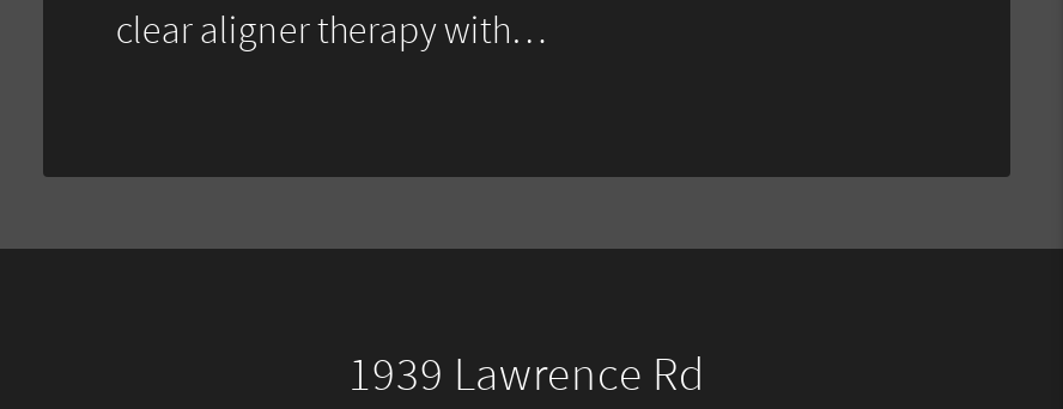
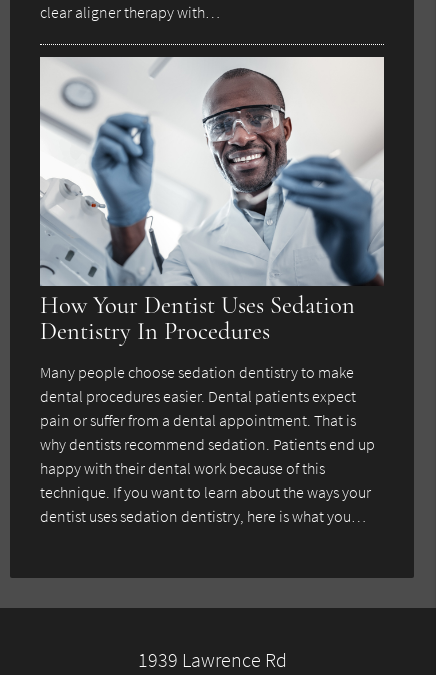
+ [image]
+ How Your Dentist Uses Sedation
+ Dentistry In Procedures
+ Many people choose sedation dentistry to make
+ dental procedures easier. Dental patients expect
+ pain or suffer from a dental appointment. That is
+ why dentists recommend sedation. Patients end up
+ happy with their dental work because of this
+ technique. If you want to learn about the ways your
+ dentist uses sedation dentistry, here is what you…
